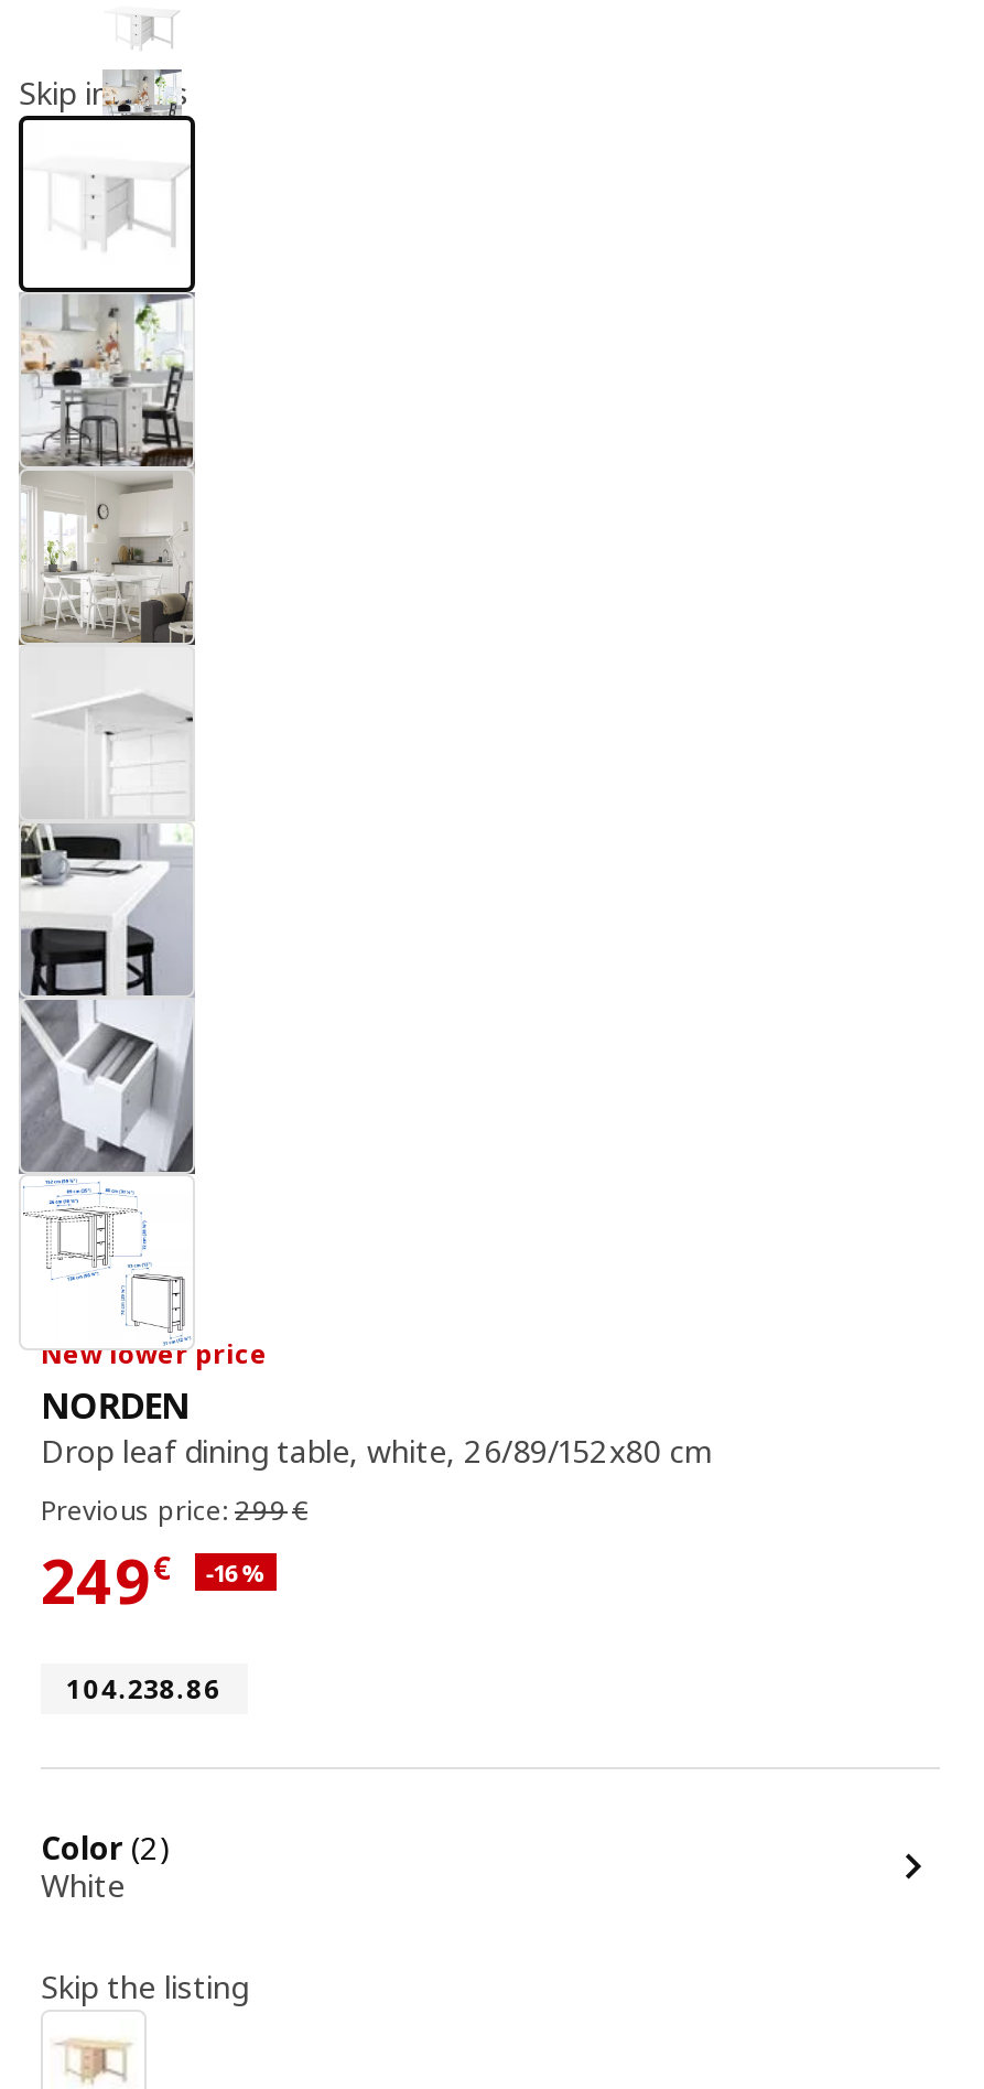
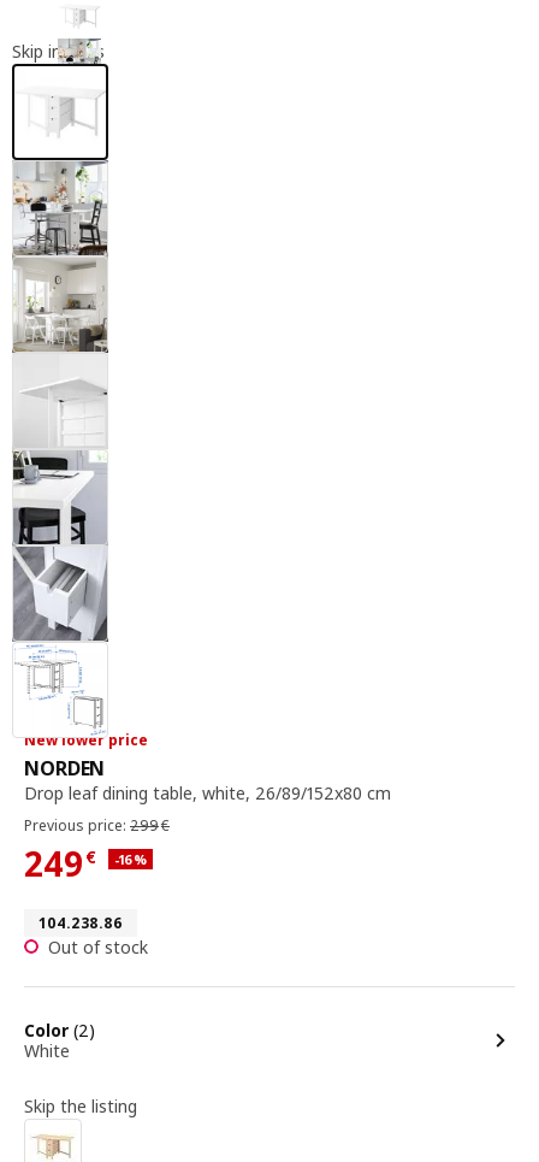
+ Out of stock
